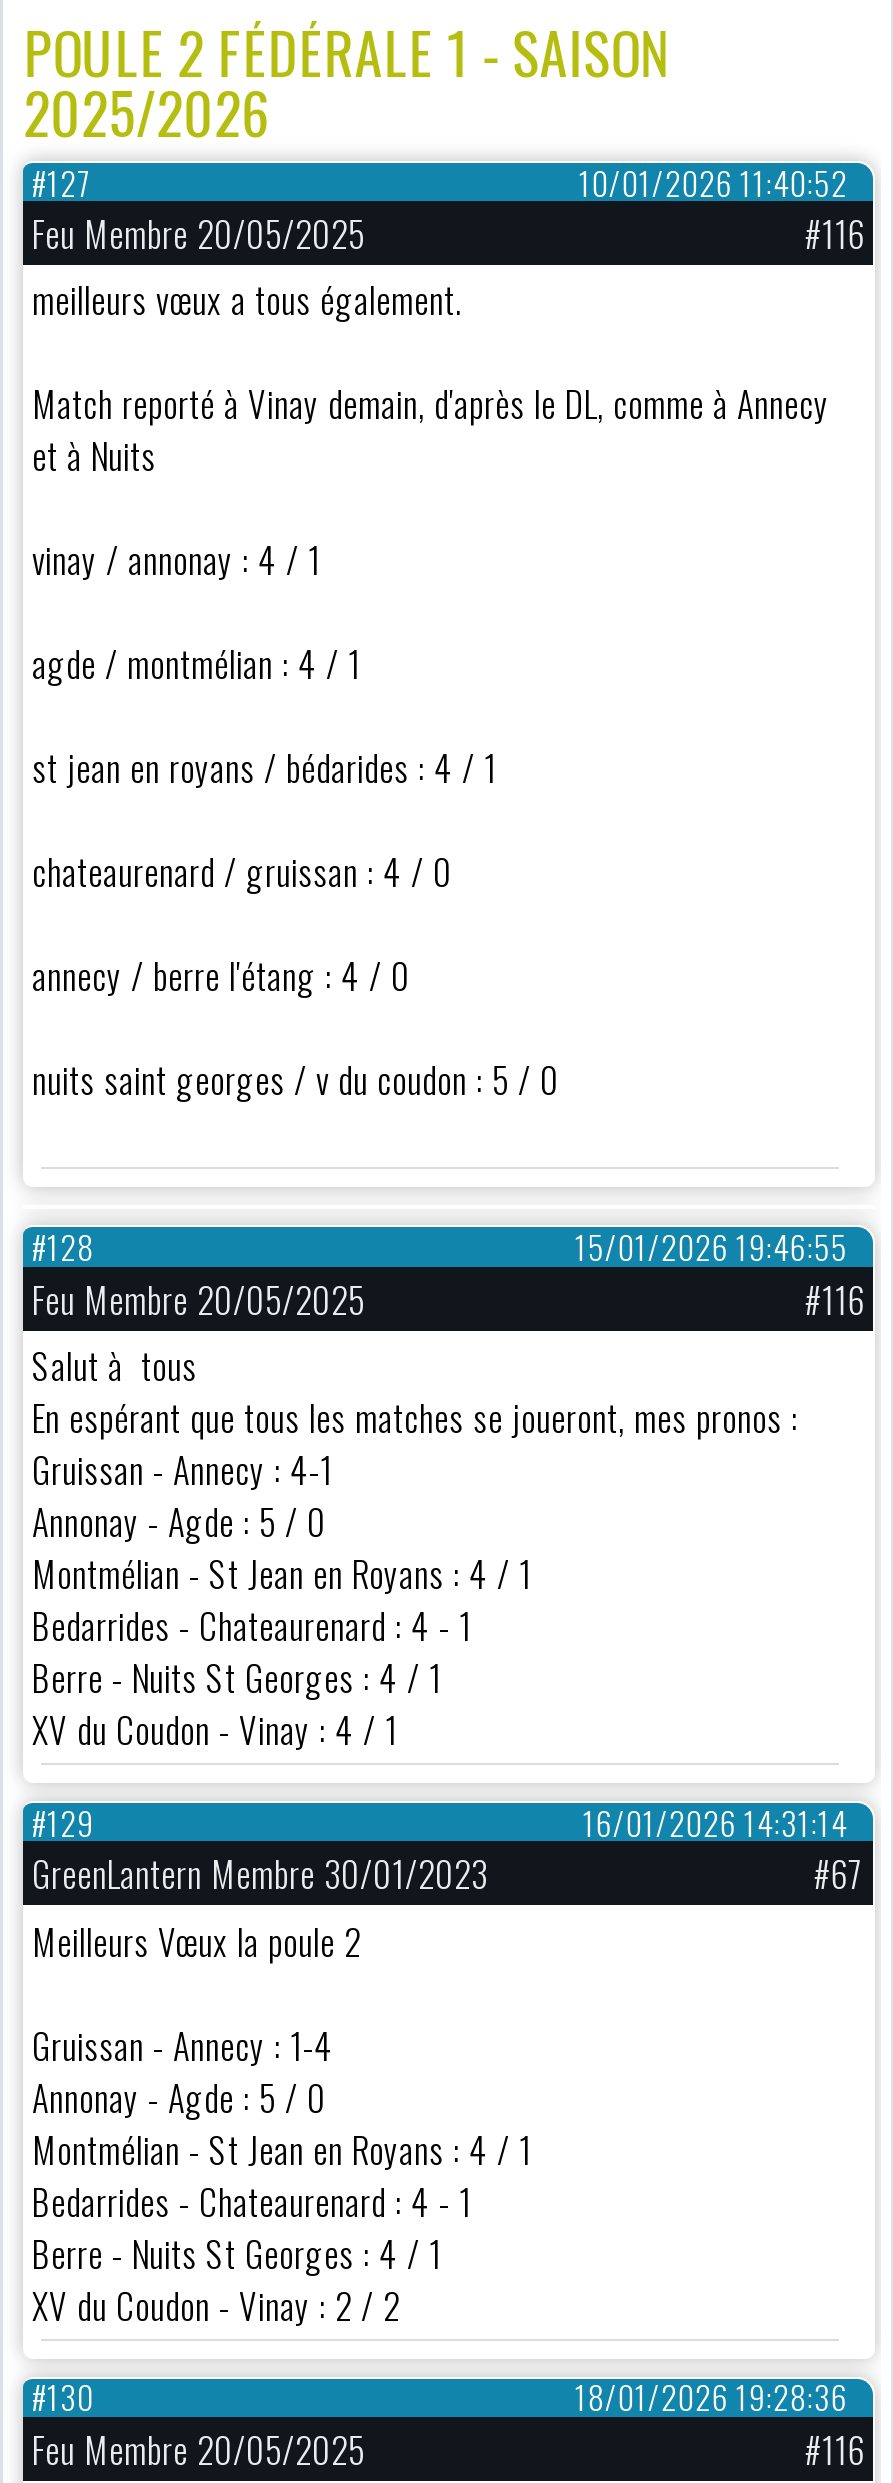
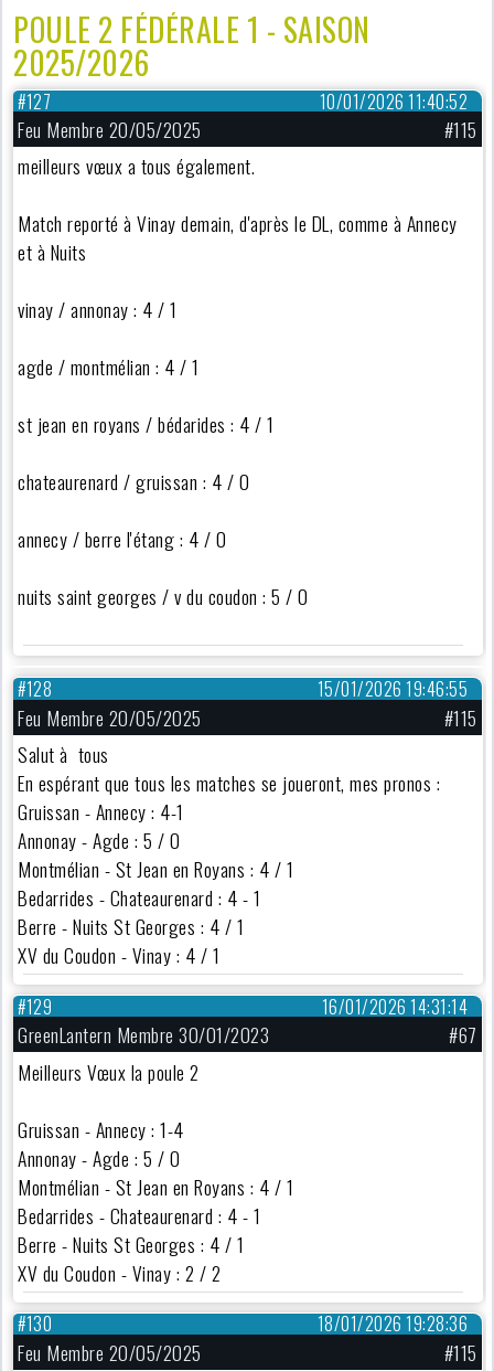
- #116
+ #115

- #116
+ #115

- #116
+ #115
